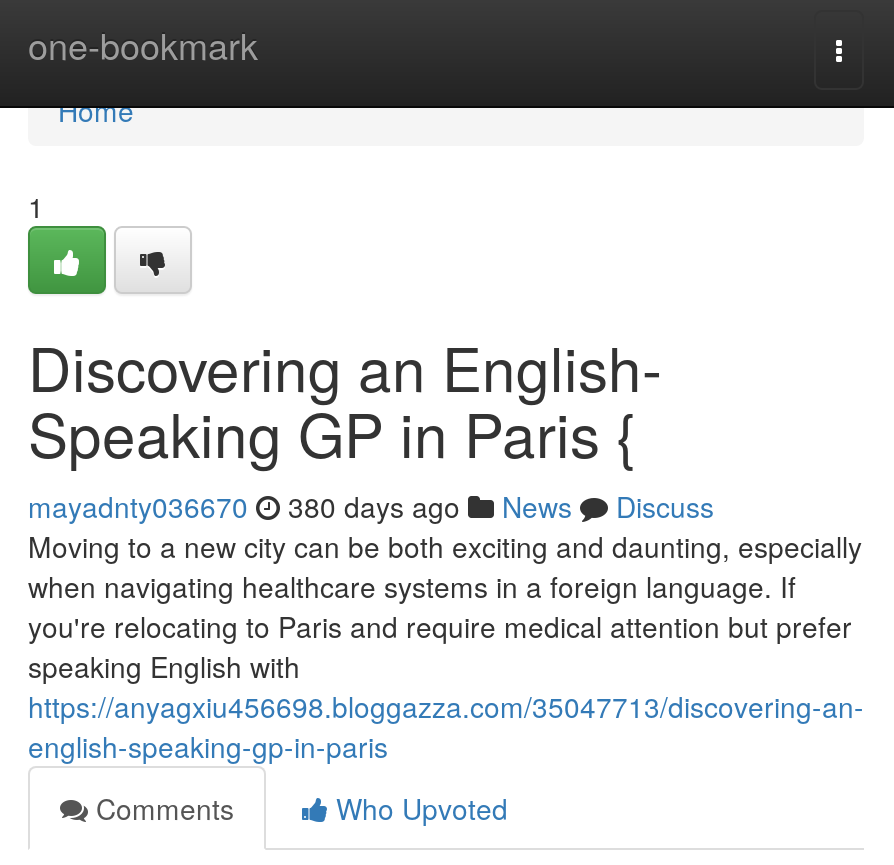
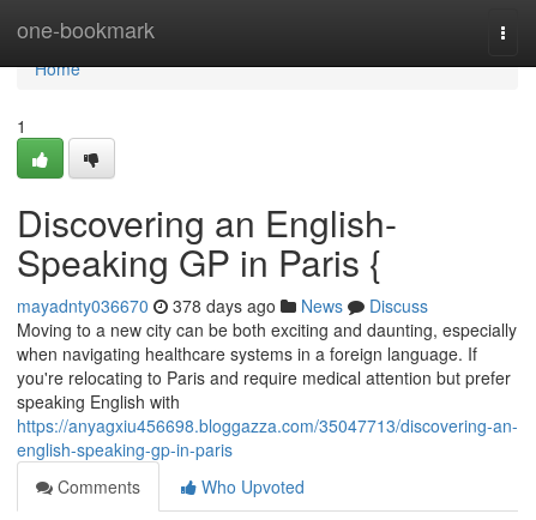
- mayadnty036670 380 days ago News Discuss
+ mayadnty036670 378 days ago News Discuss
